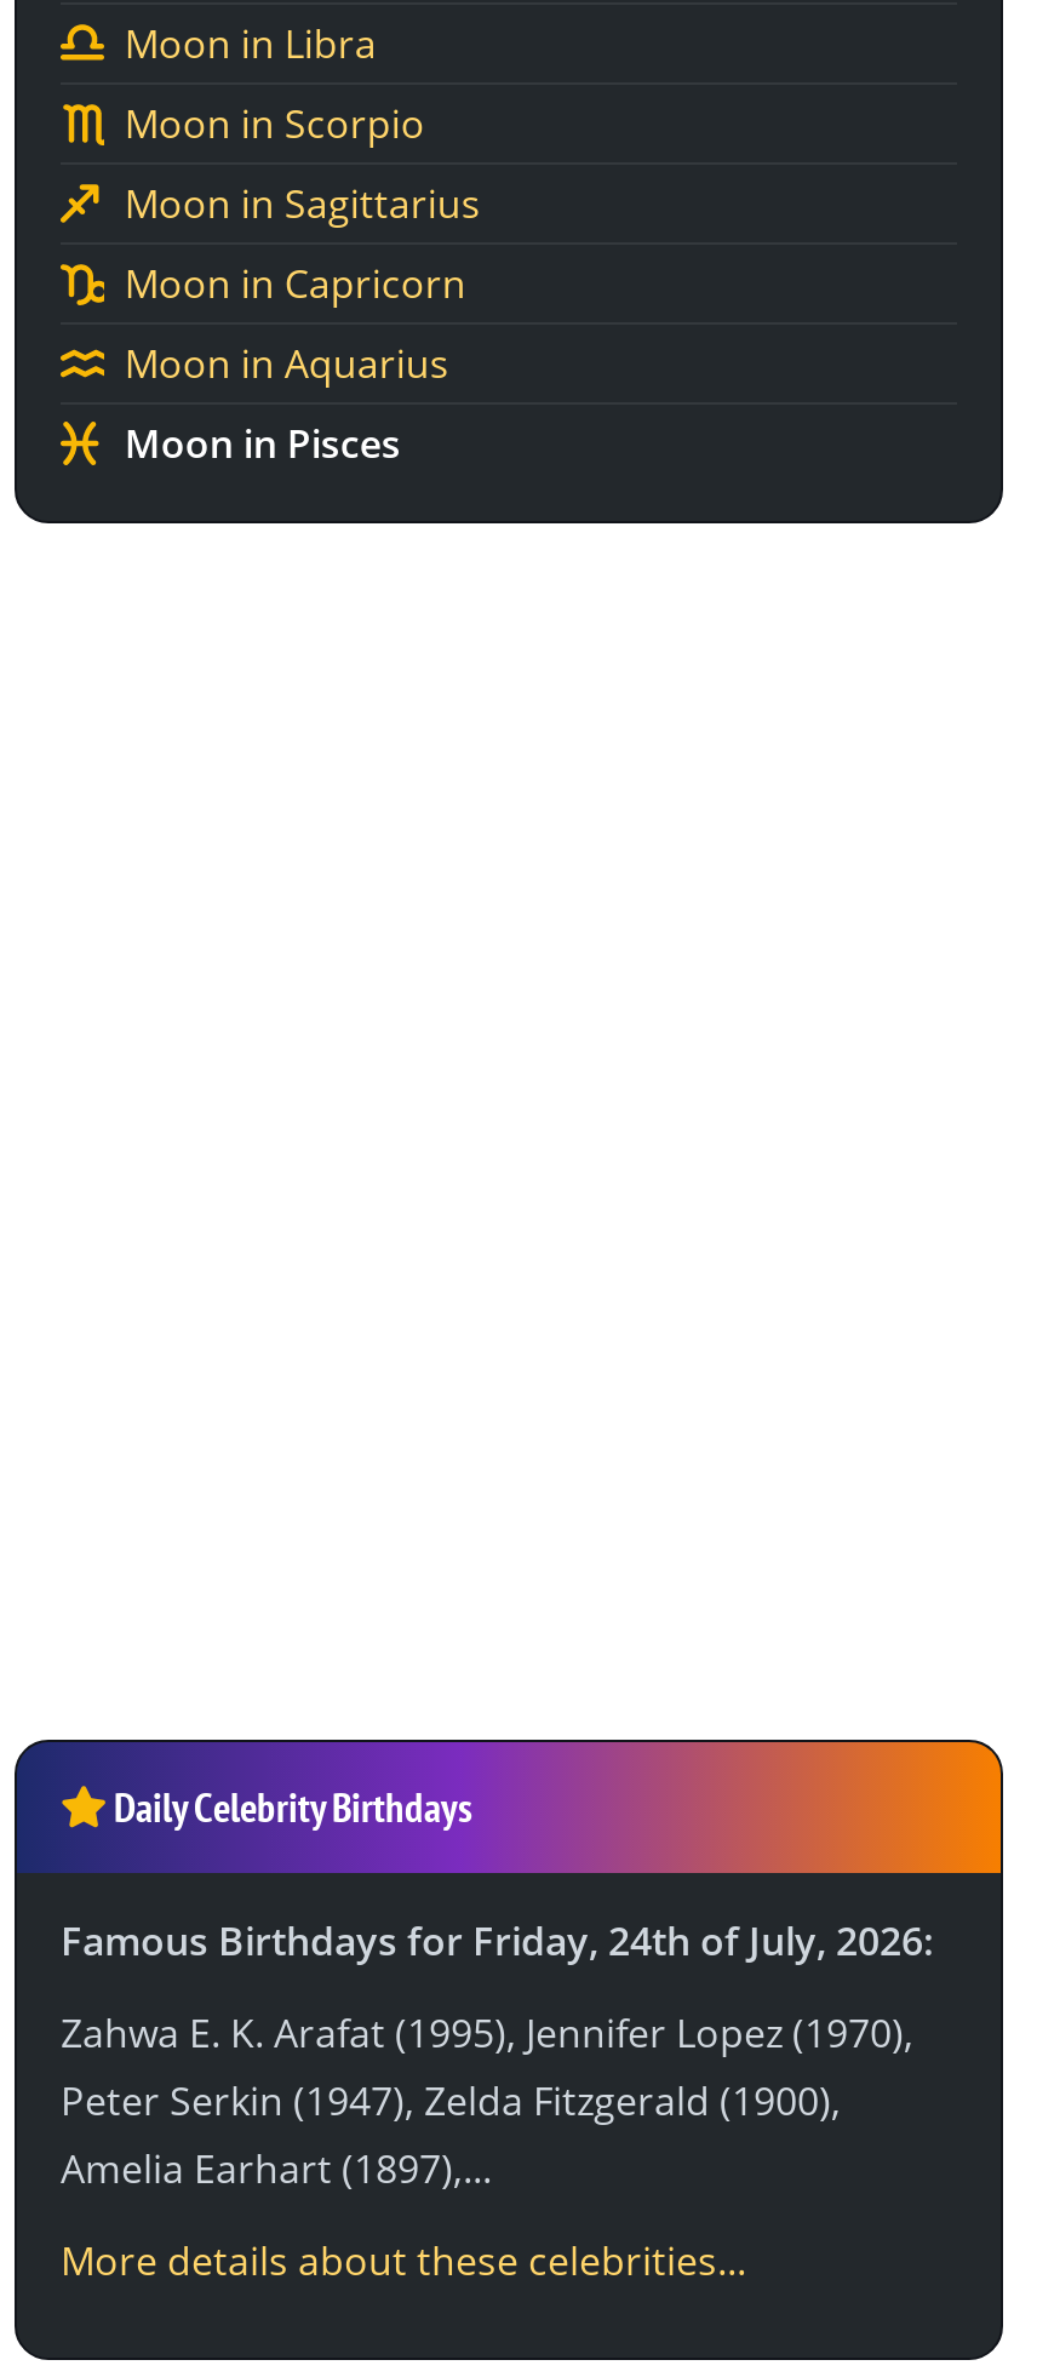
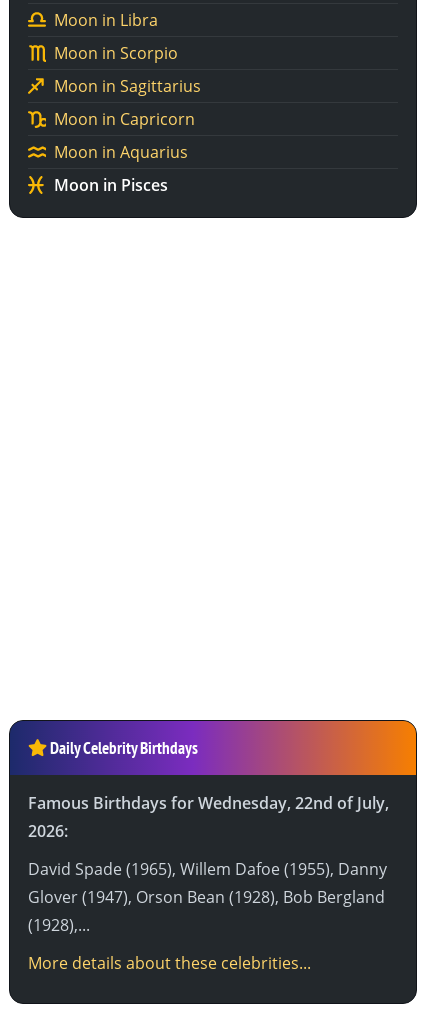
- Famous Birthdays for Friday, 24th of July, 2026:
+ Famous Birthdays for Wednesday, 22nd of July,
+ 2026:

- Zahwa E. K. Arafat (1995), Jennifer Lopez (1970),
- Peter Serkin (1947), Zelda Fitzgerald (1900),
- Amelia Earhart (1897),...
+ David Spade (1965), Willem Dafoe (1955), Danny
+ Glover (1947), Orson Bean (1928), Bob Bergland
+ (1928),...
